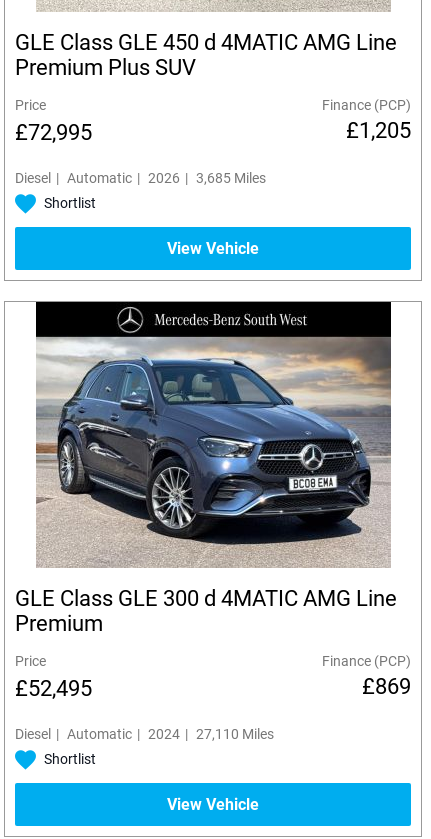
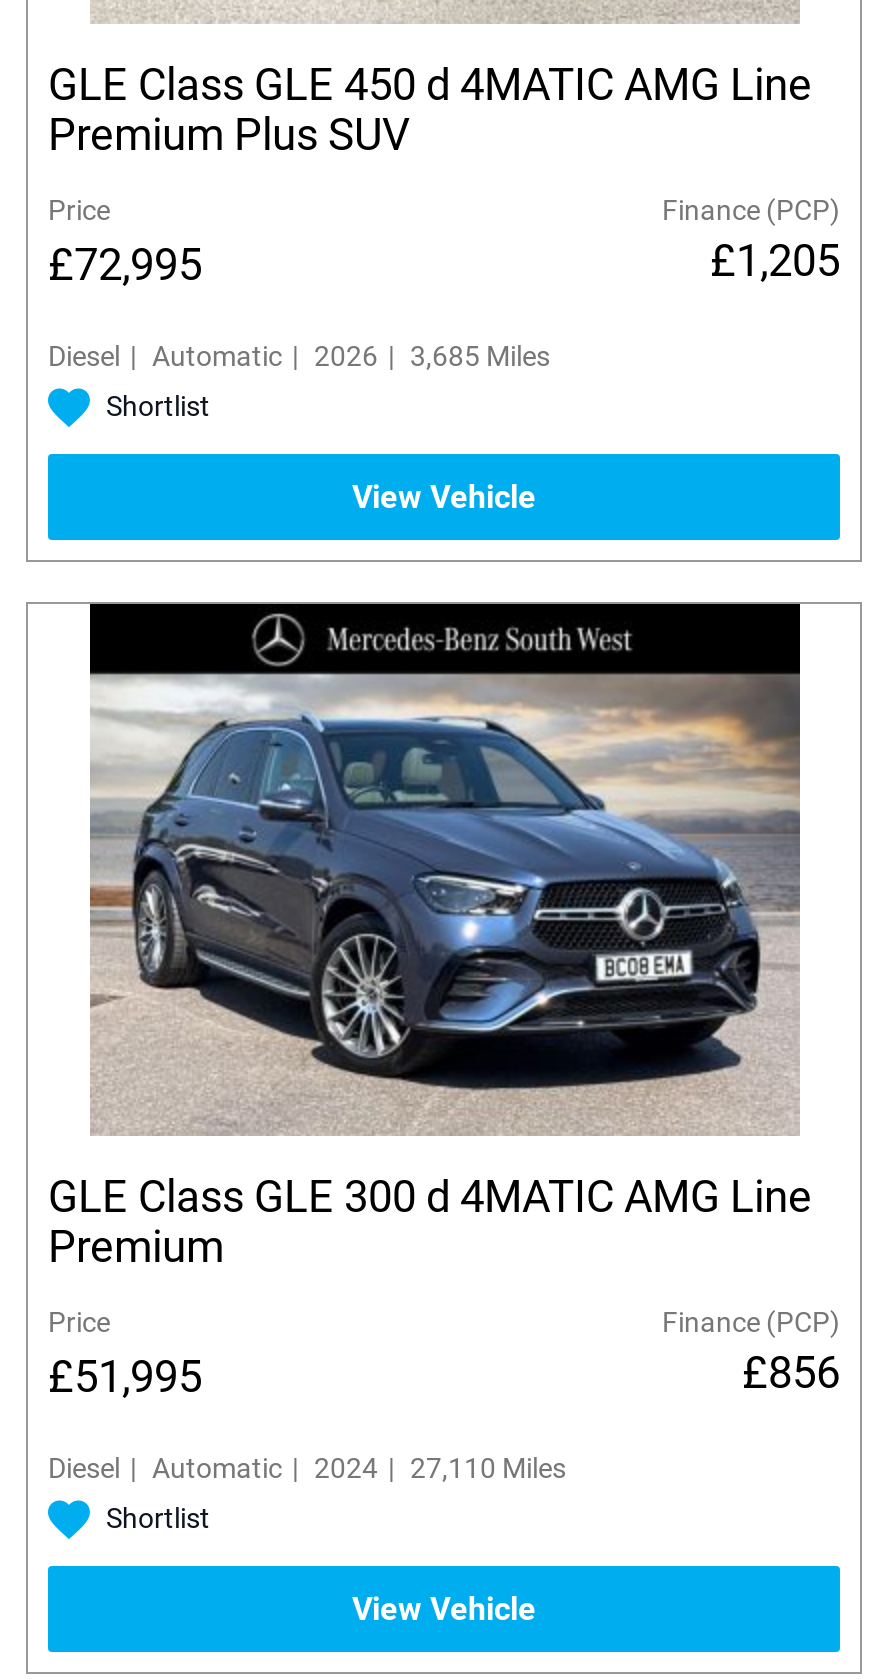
- £52,495
+ £51,995

- £869
+ £856
